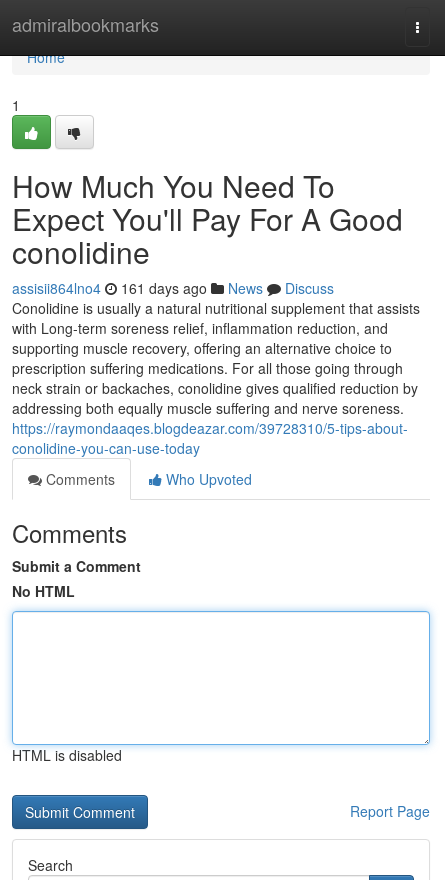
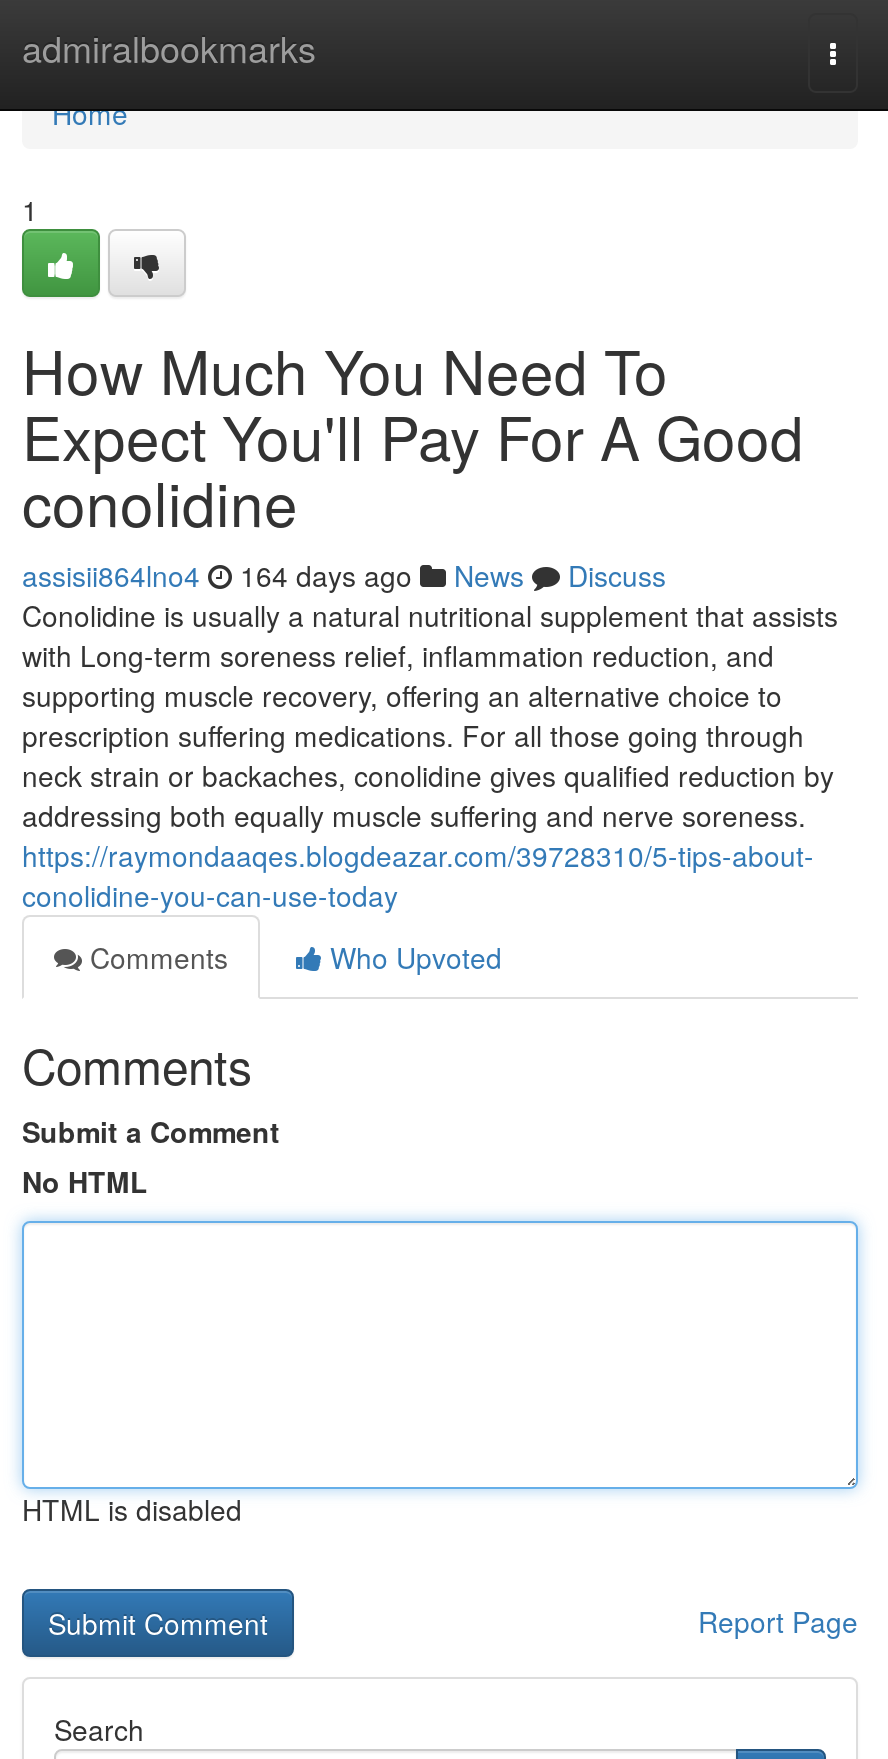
- assisii864lno4 161 days ago News Discuss
+ assisii864lno4 164 days ago News Discuss
